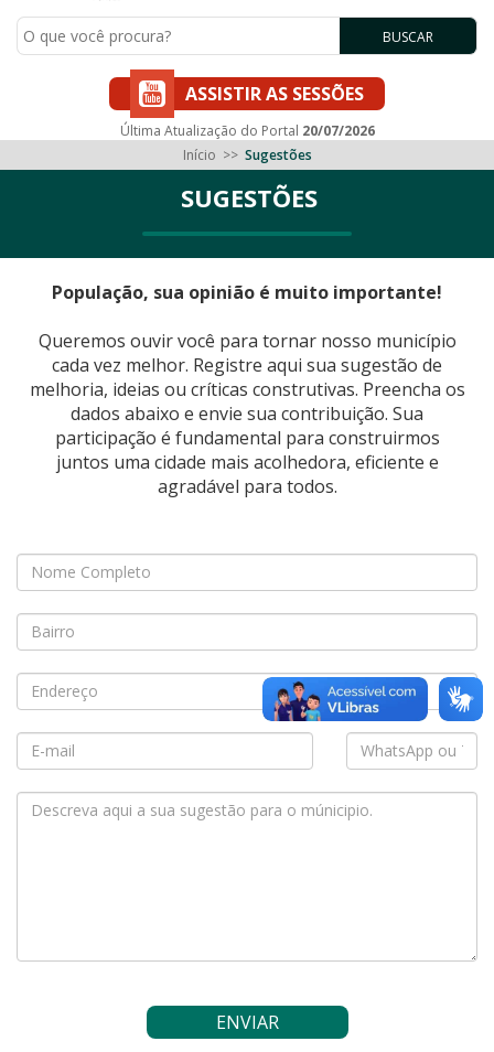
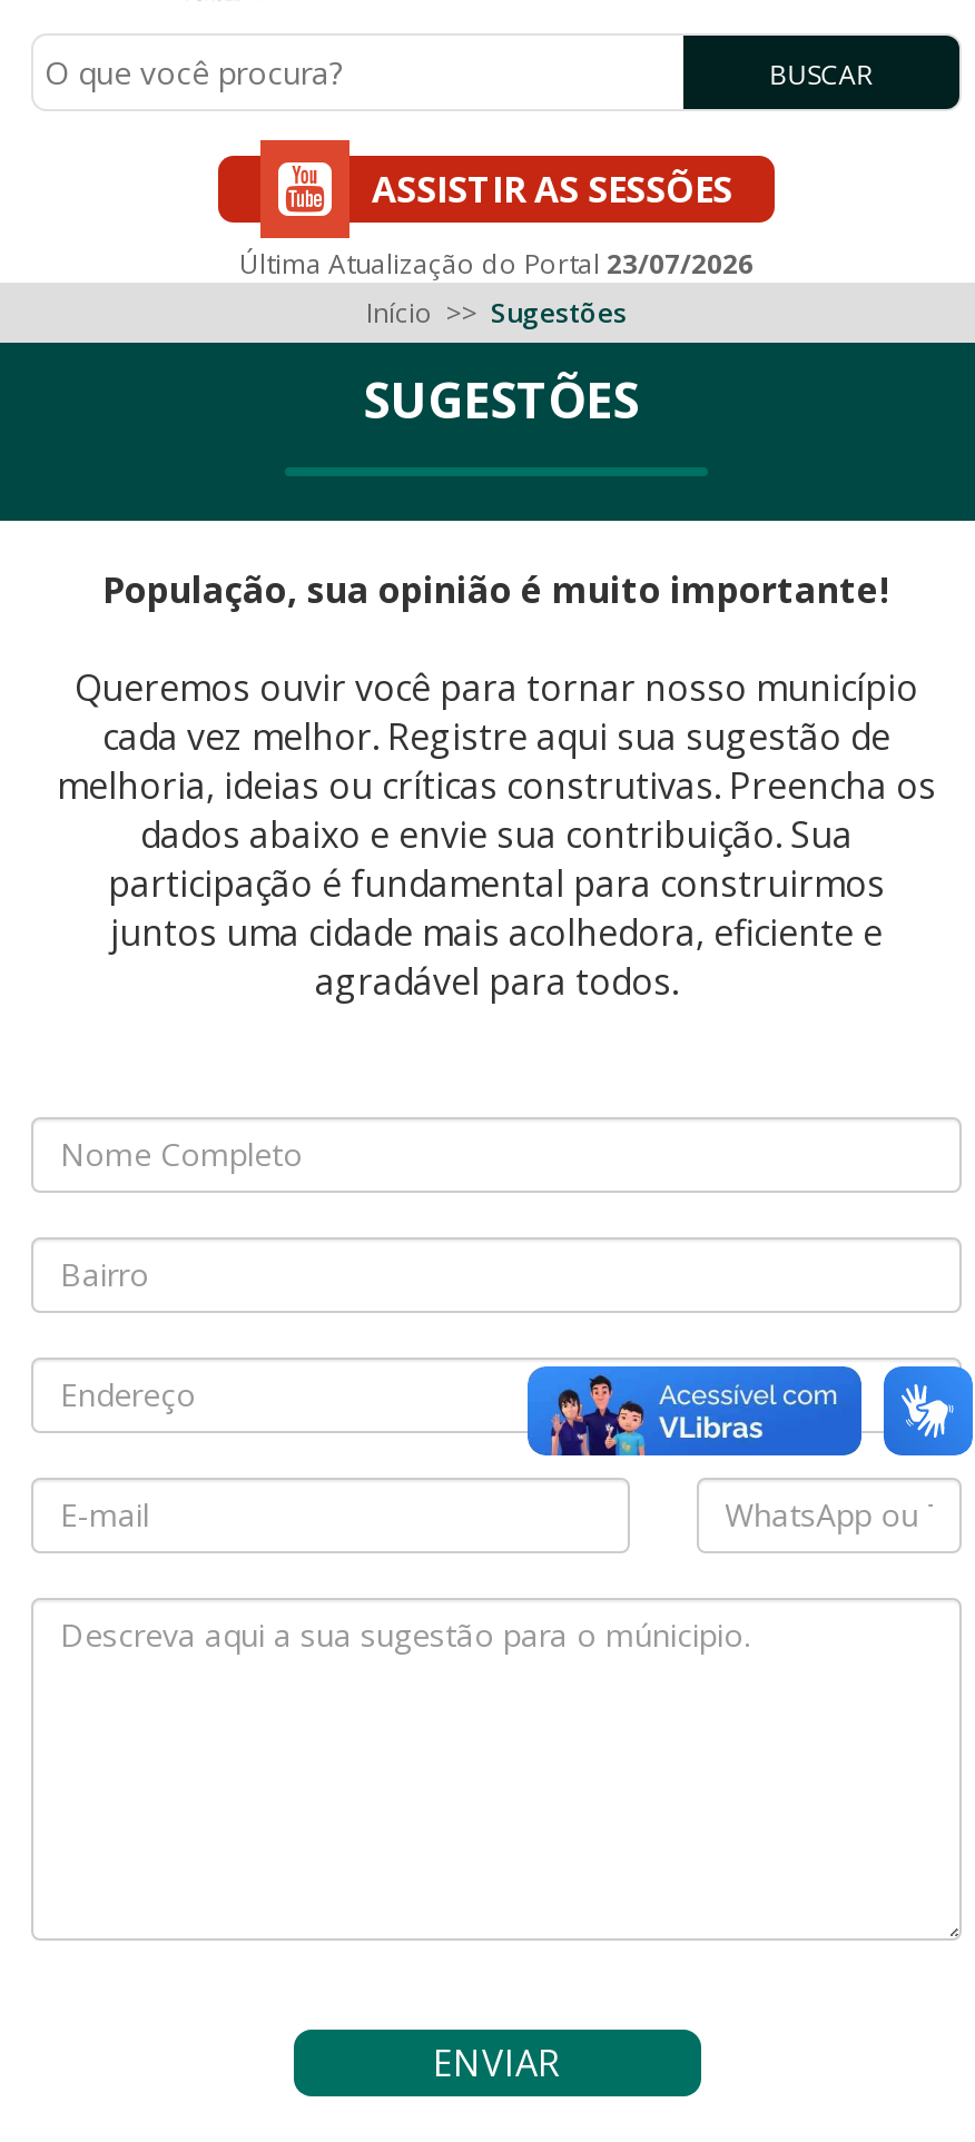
- Última Atualização do Portal 20/07/2026
+ Última Atualização do Portal 23/07/2026
